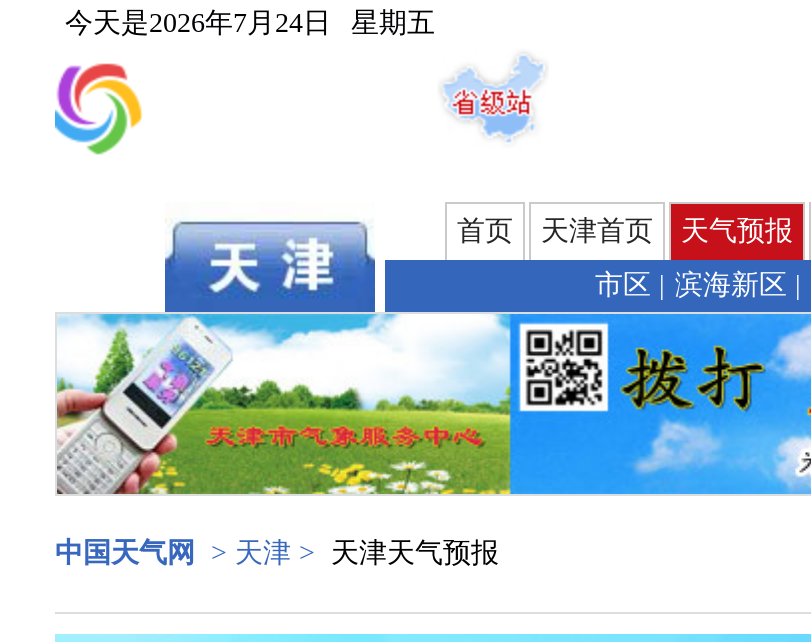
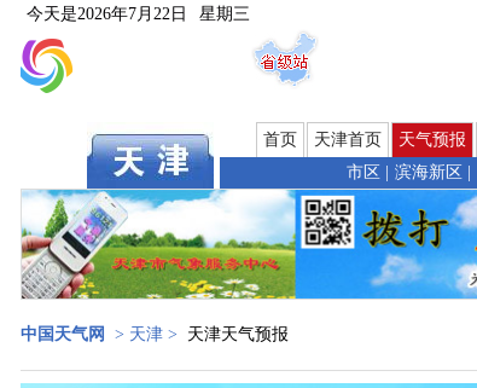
- 今天是2026年7月24日
+ 今天是2026年7月22日

- 星期五
+ 星期三
